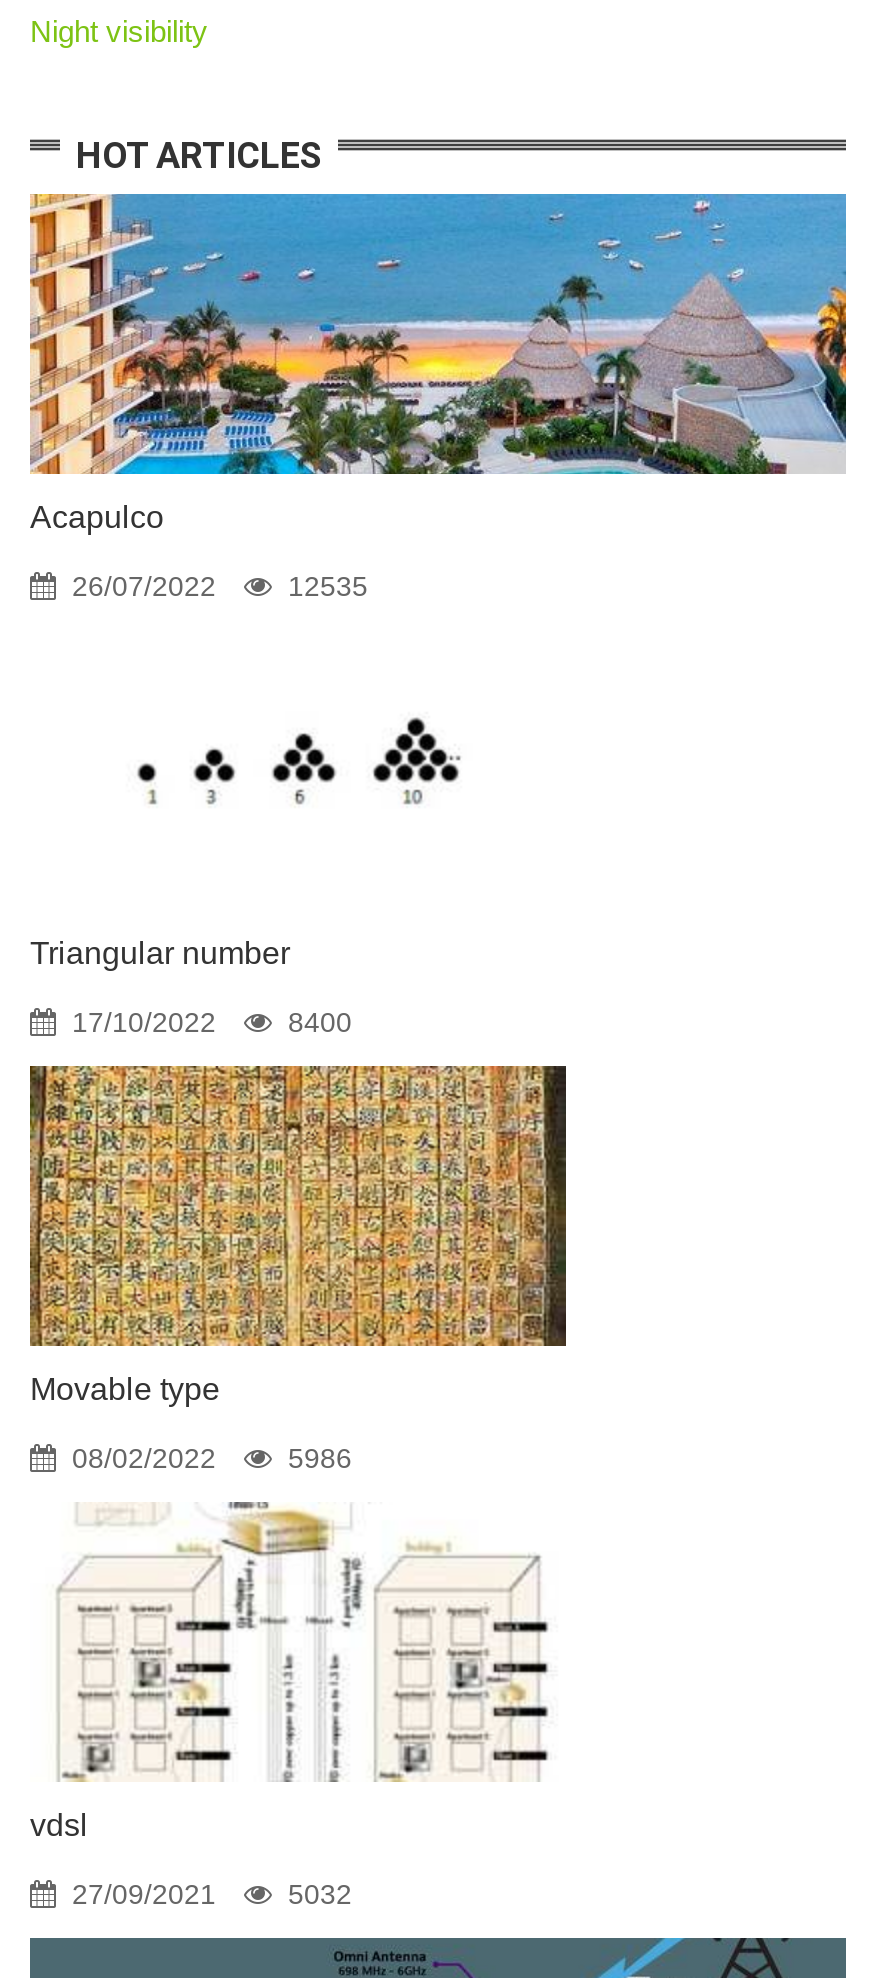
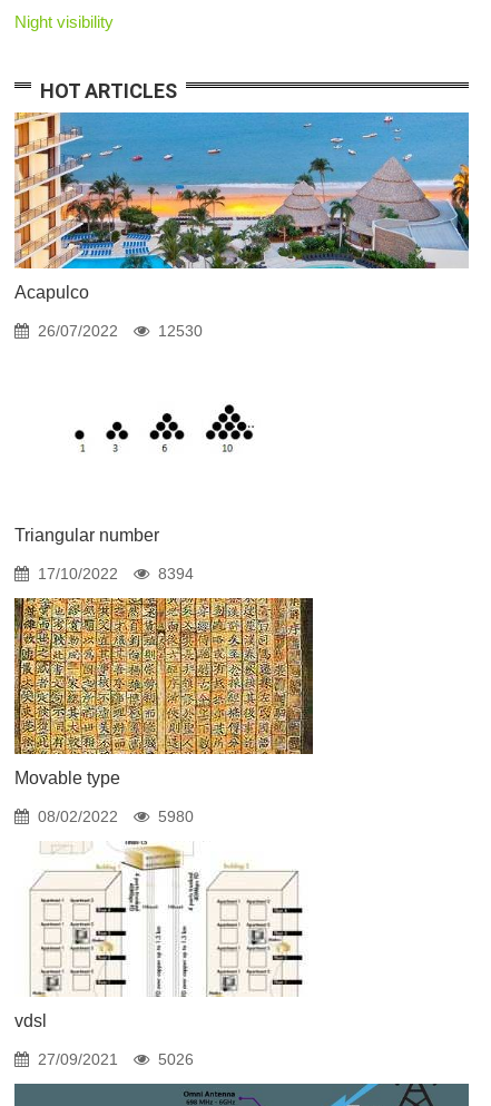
- 12535
+ 12530

- 8400
+ 8394

- 5986
+ 5980

- 5032
+ 5026
